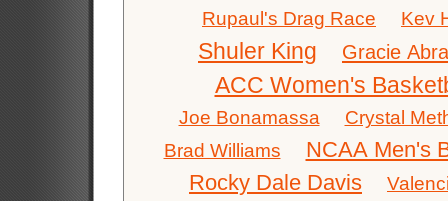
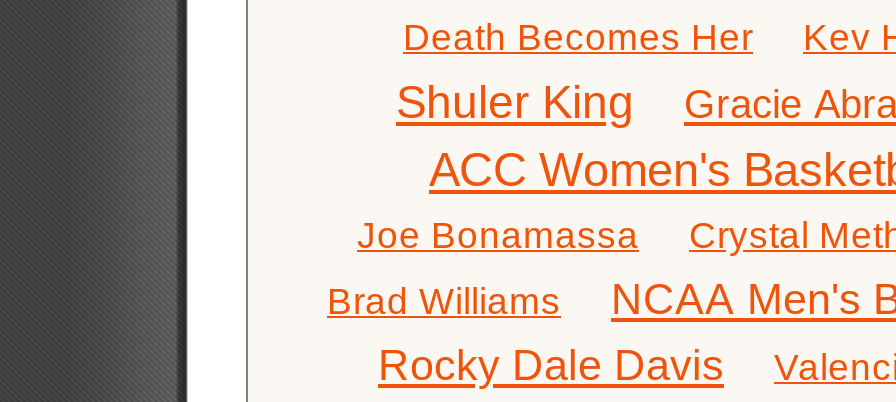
- Rupaul's Drag Race
+ Death Becomes Her
